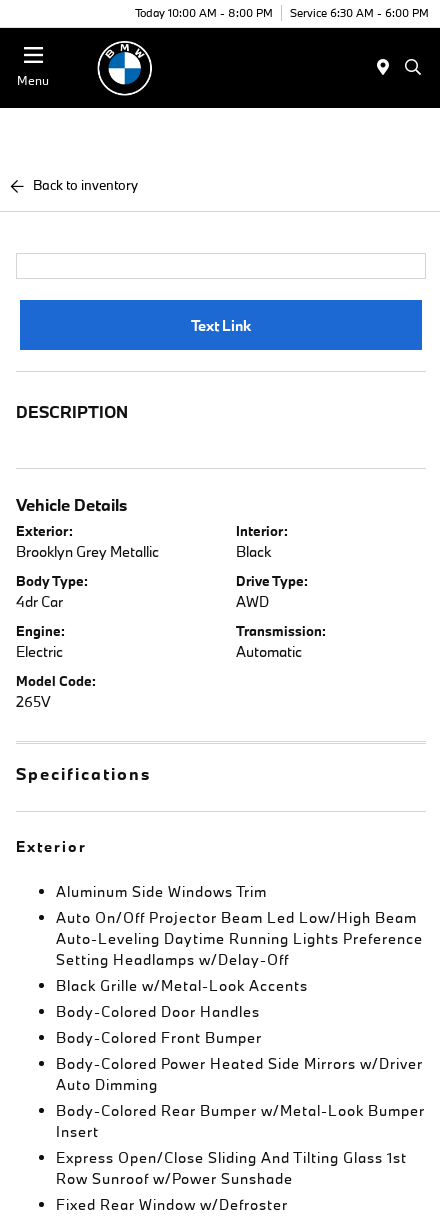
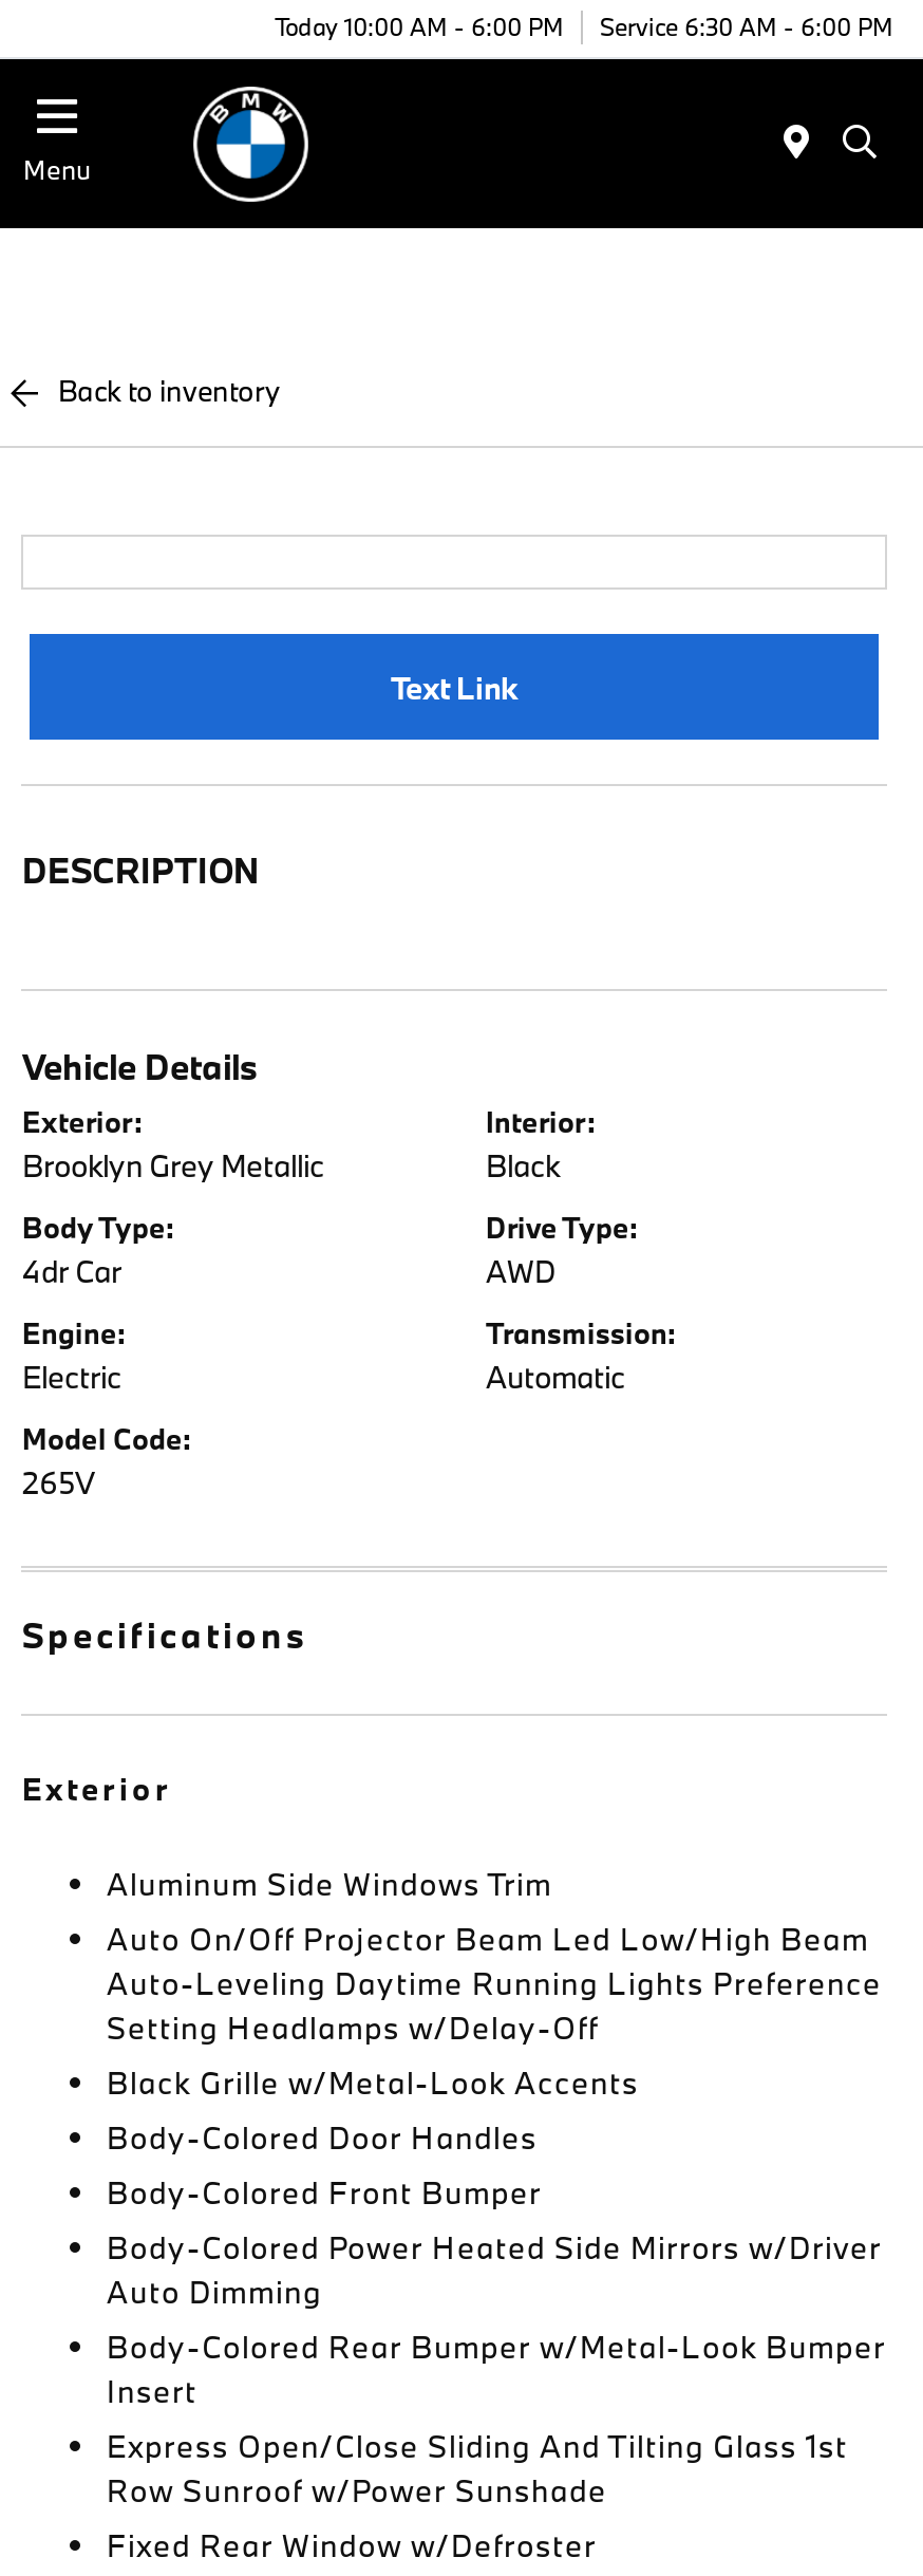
- Today 10:00 AM - 8:00 PM Service 6:30 AM - 6:00 PM
+ Today 10:00 AM - 6:00 PM Service 6:30 AM - 6:00 PM
